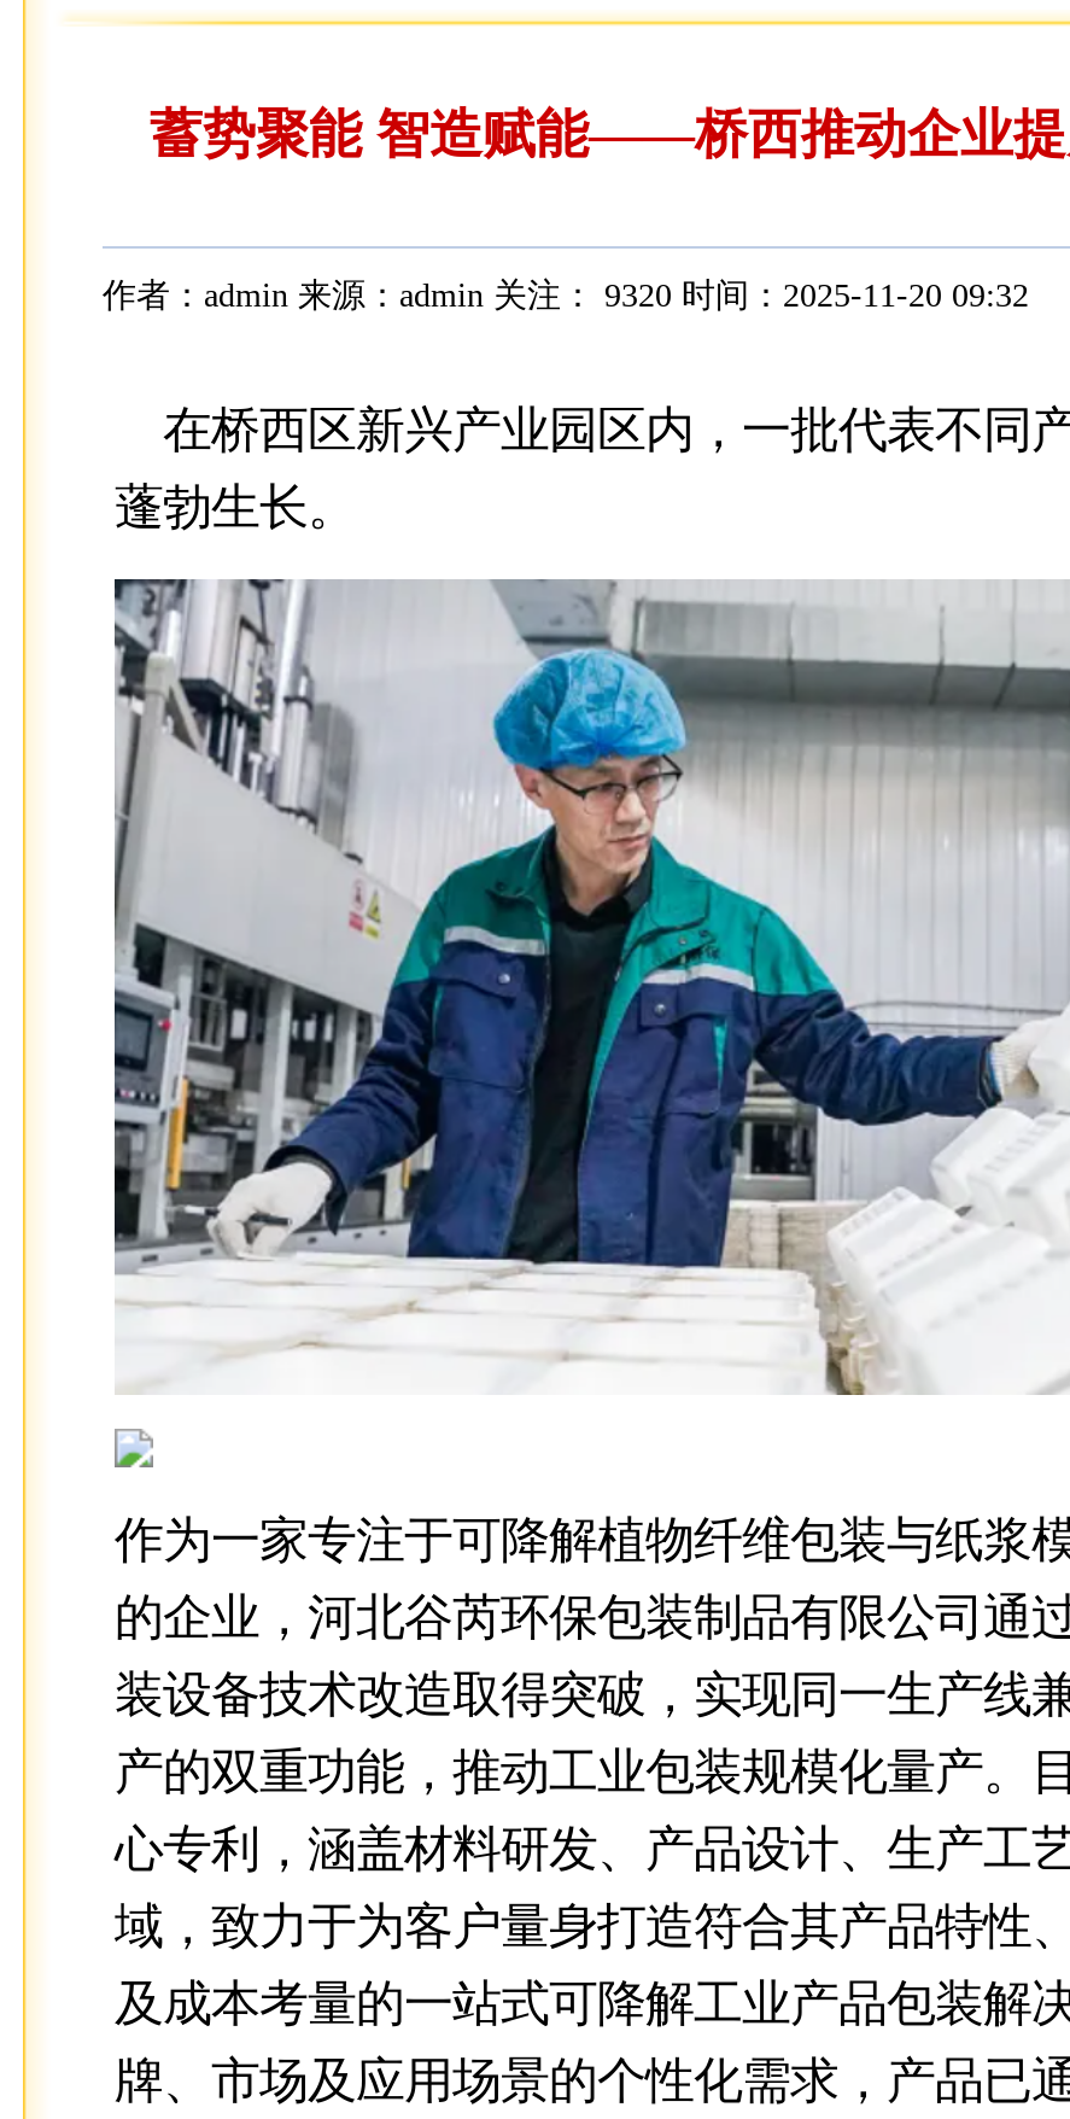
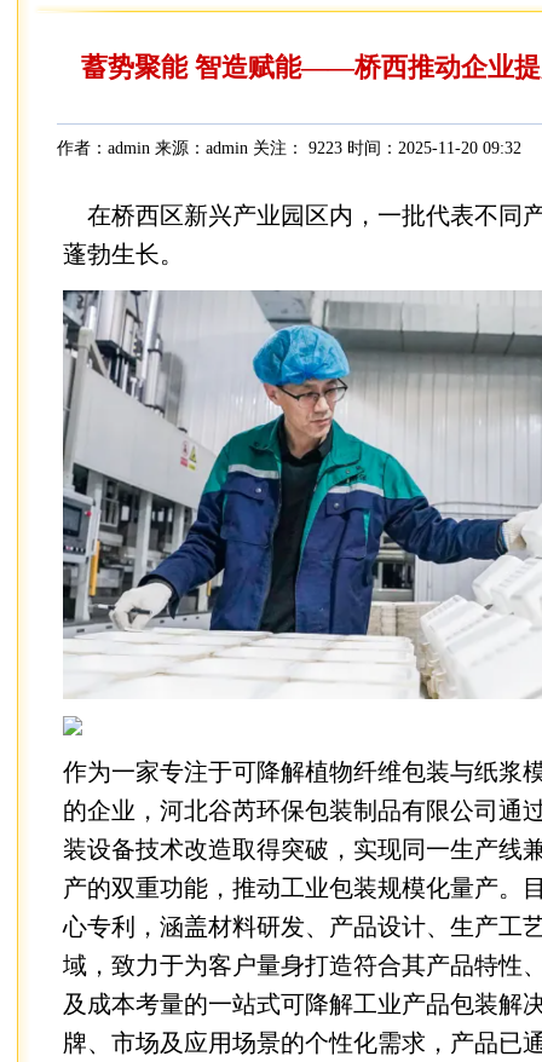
- 作者：admin 来源：admin 关注：9320 时间：2025-11-20 09:32
+ 作者：admin 来源：admin 关注：9223 时间：2025-11-20 09:32
